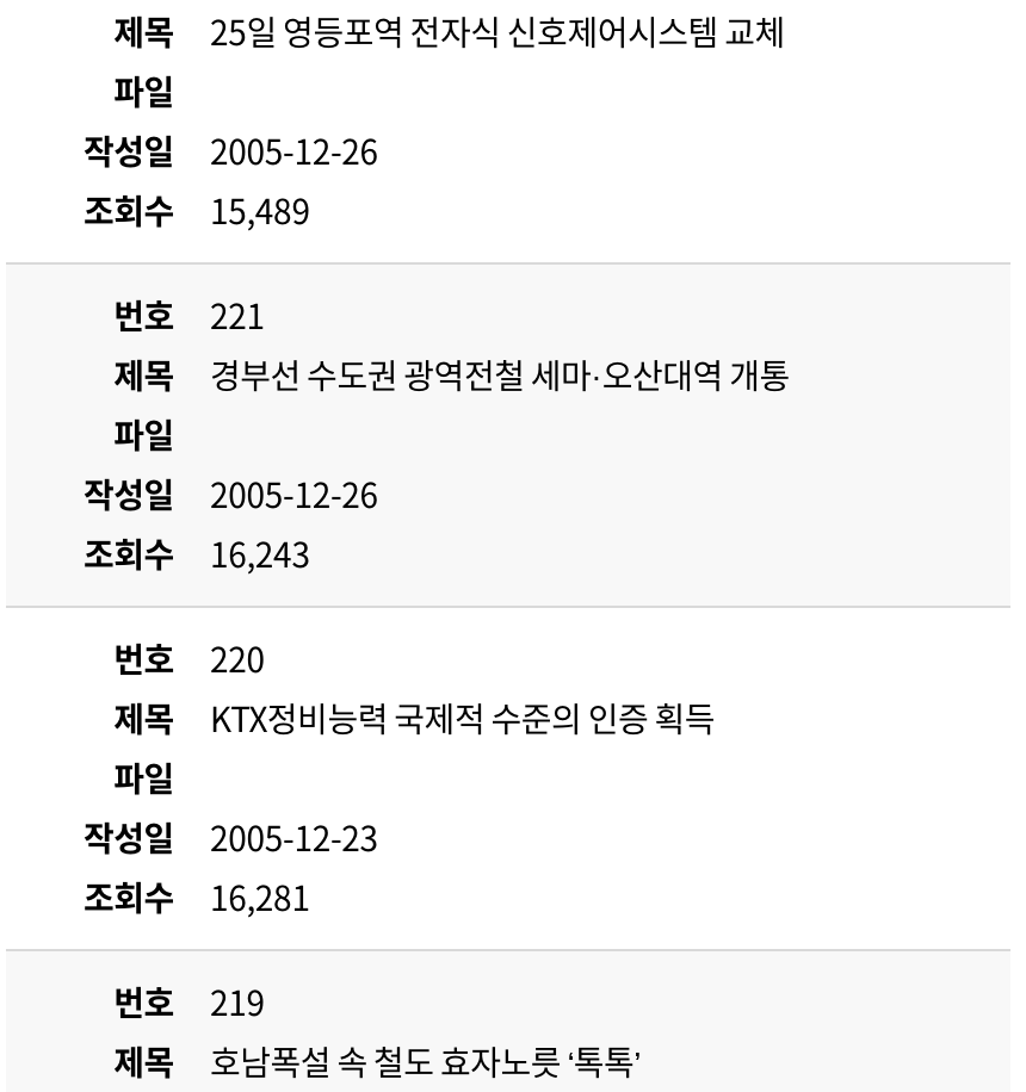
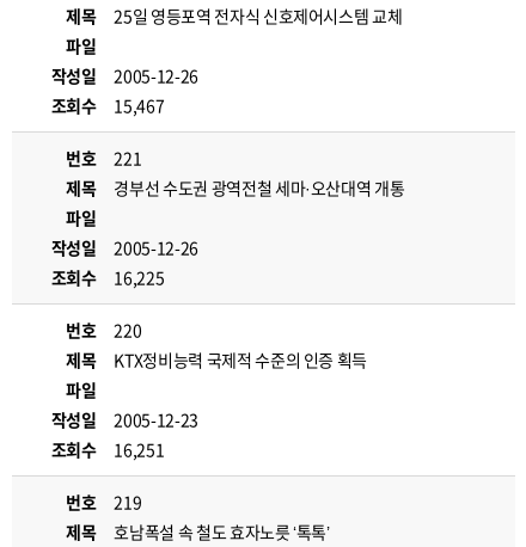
- 조회수 15,489
+ 조회수 15,467

- 조회수 16,243
+ 조회수 16,225

- 조회수 16,281
+ 조회수 16,251
